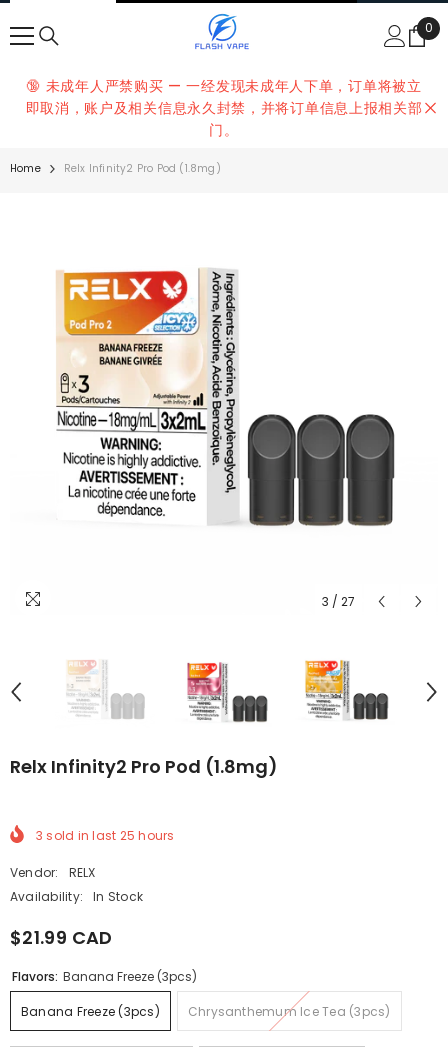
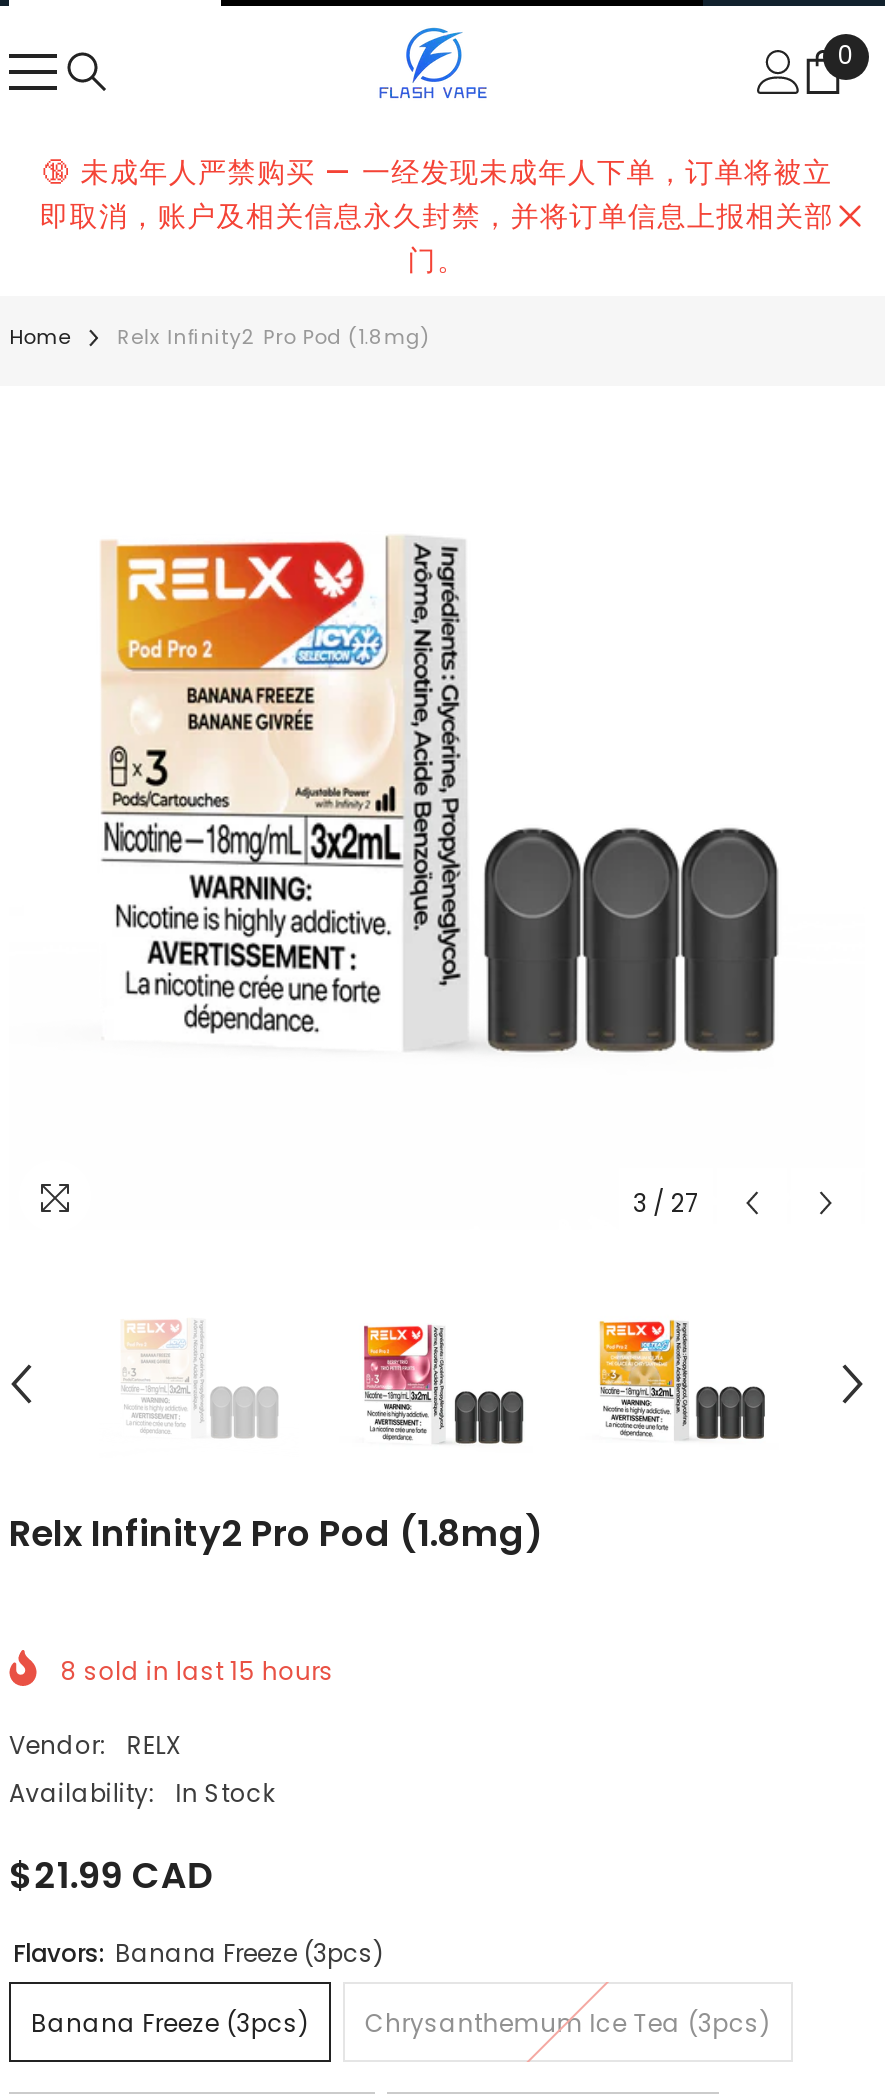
- 3 sold in last 25 hours
+ 8 sold in last 15 hours
